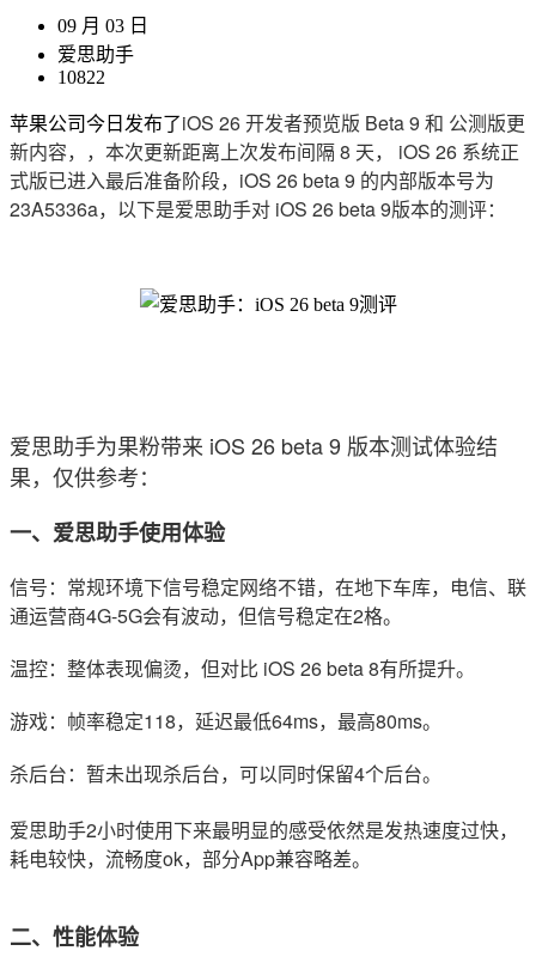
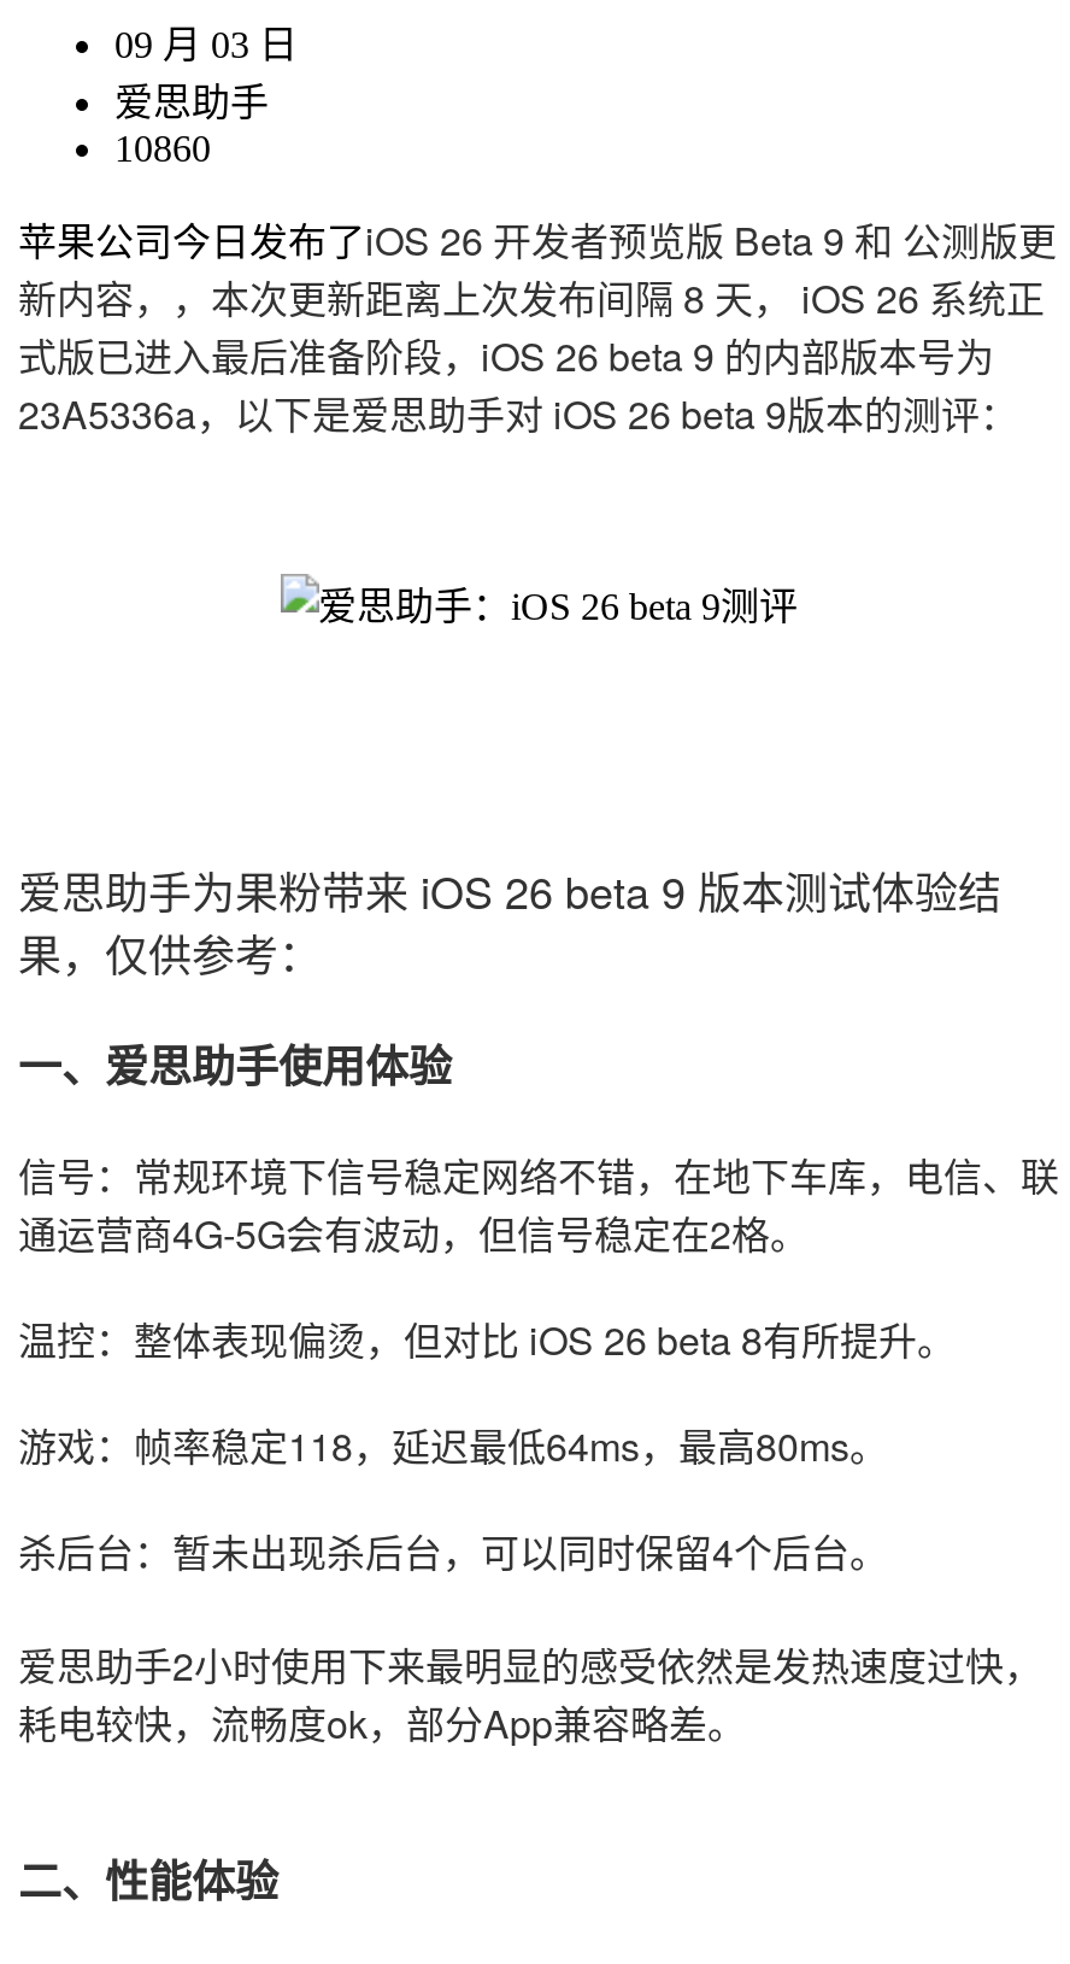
- 10822
+ 10860
